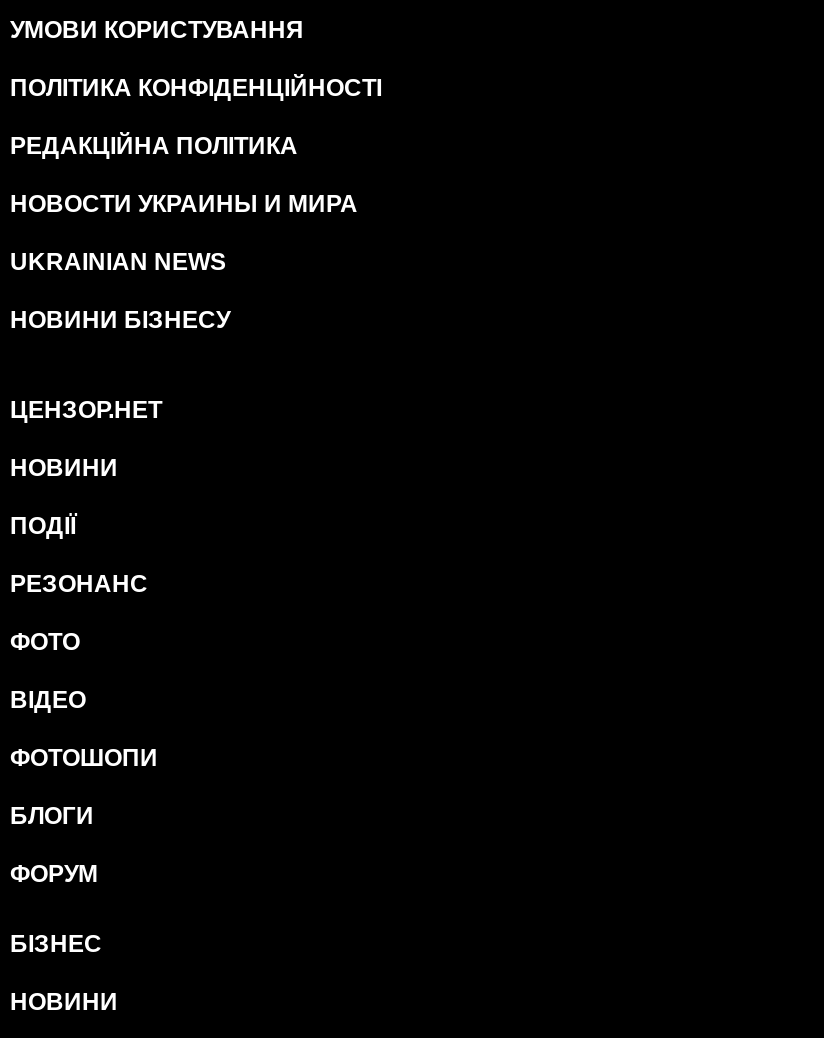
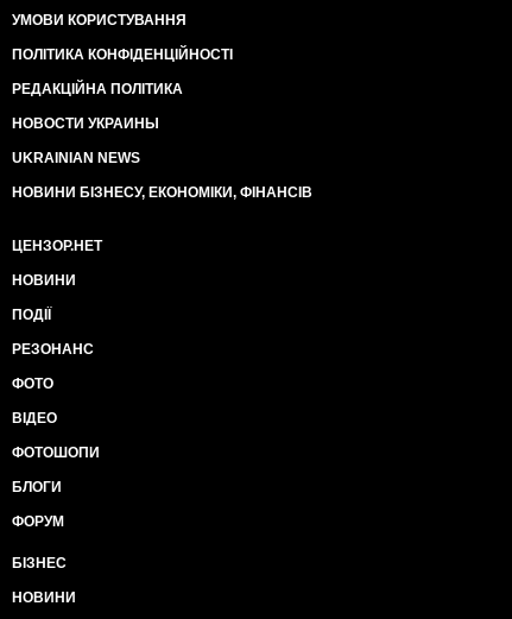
- НОВОСТИ УКРАИНЫ И МИРА
+ НОВОСТИ УКРАИНЫ

- НОВИНИ БІЗНЕСУ
+ НОВИНИ БІЗНЕСУ, ЕКОНОМІКИ, ФІНАНСІВ
